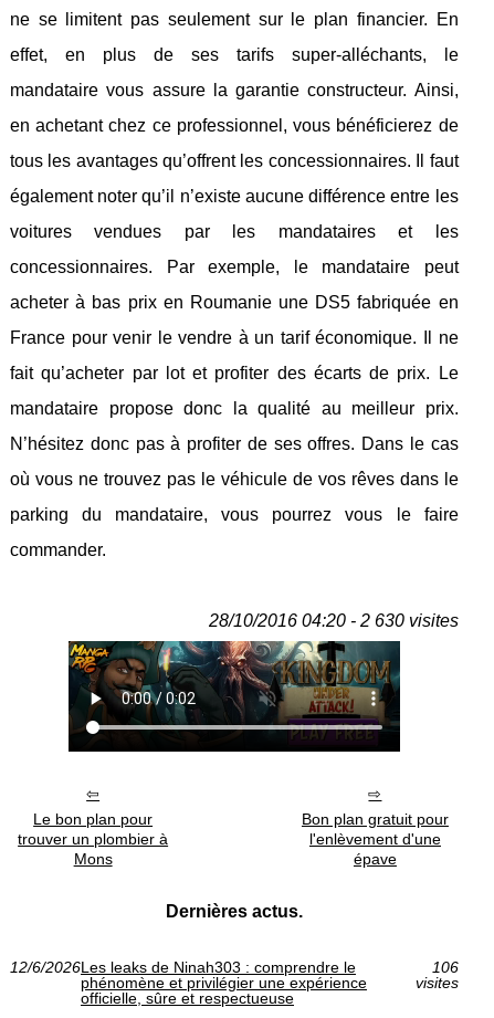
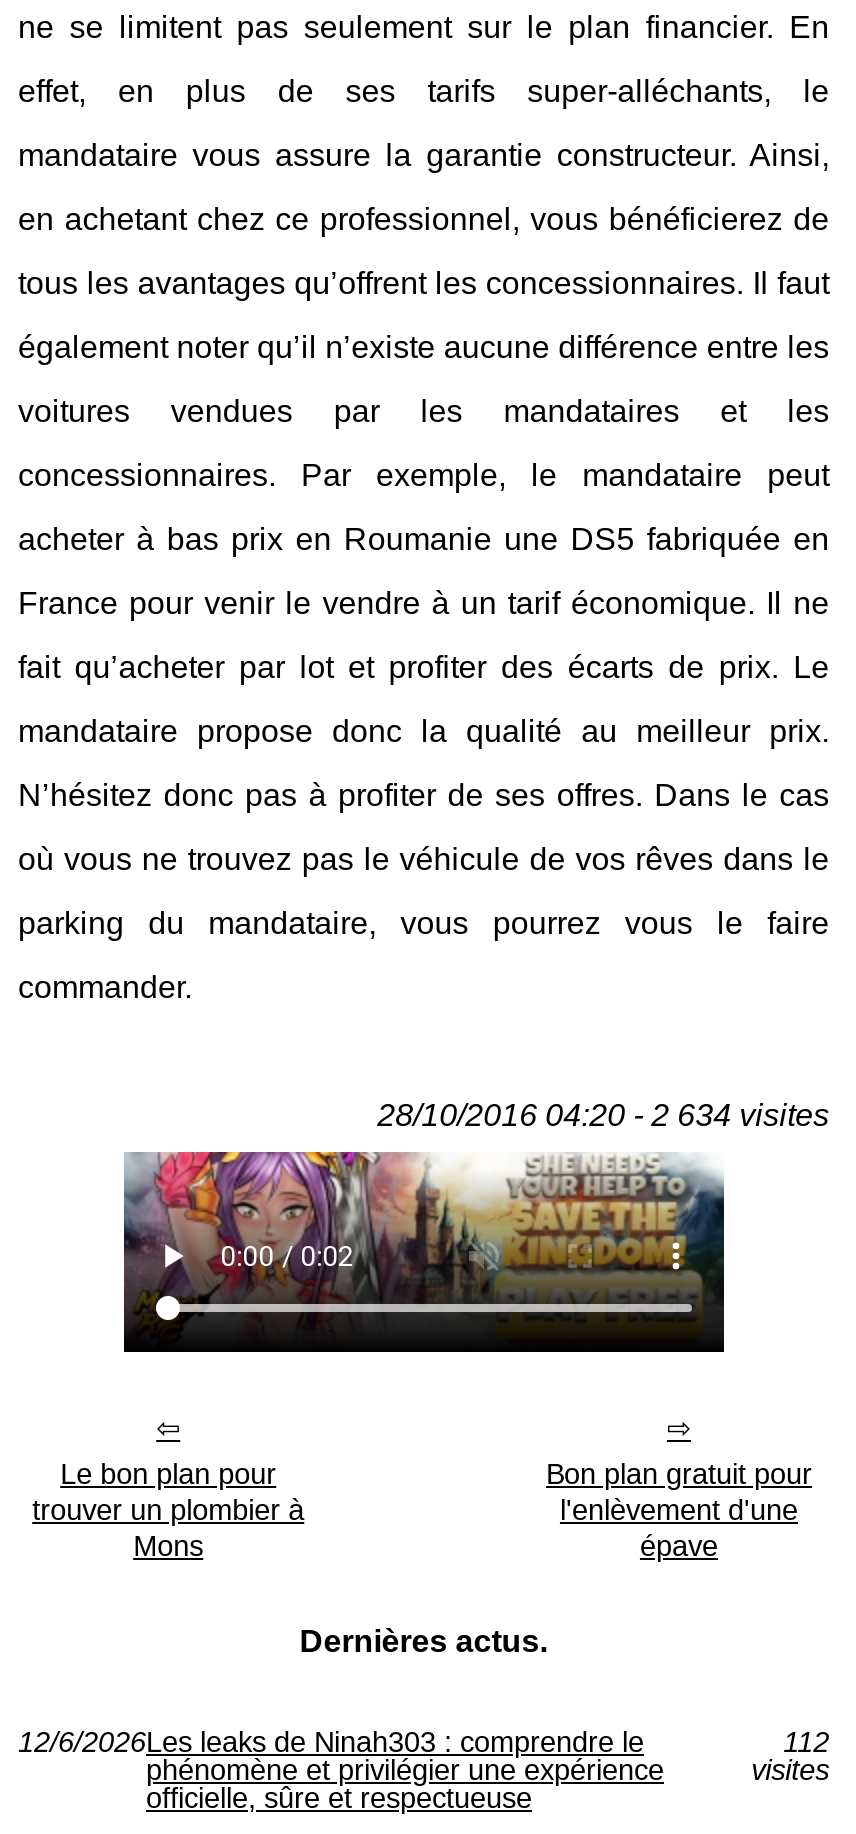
- 28/10/2016 04:20 - 2 630 visites
+ 28/10/2016 04:20 - 2 634 visites

- [image]
+ [image]

- 106
+ 112
